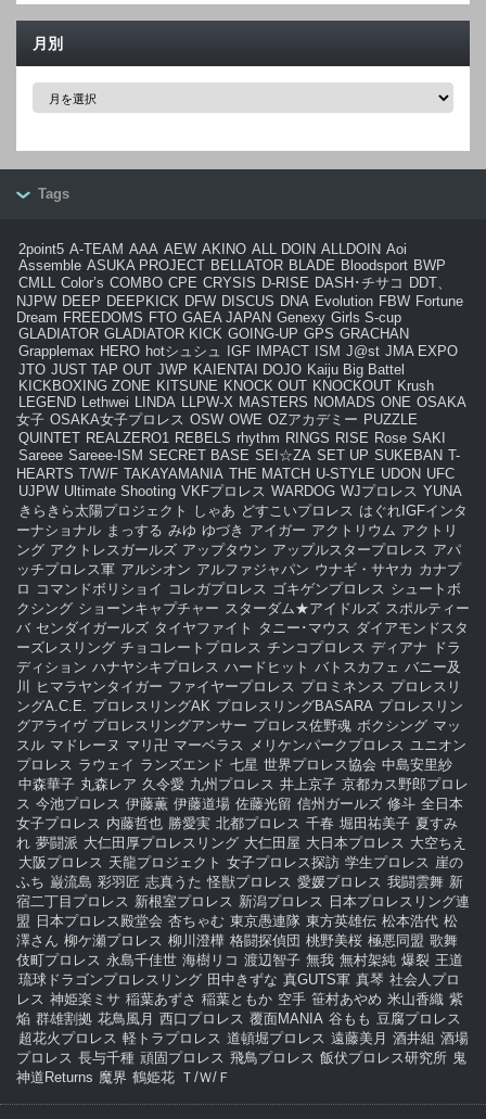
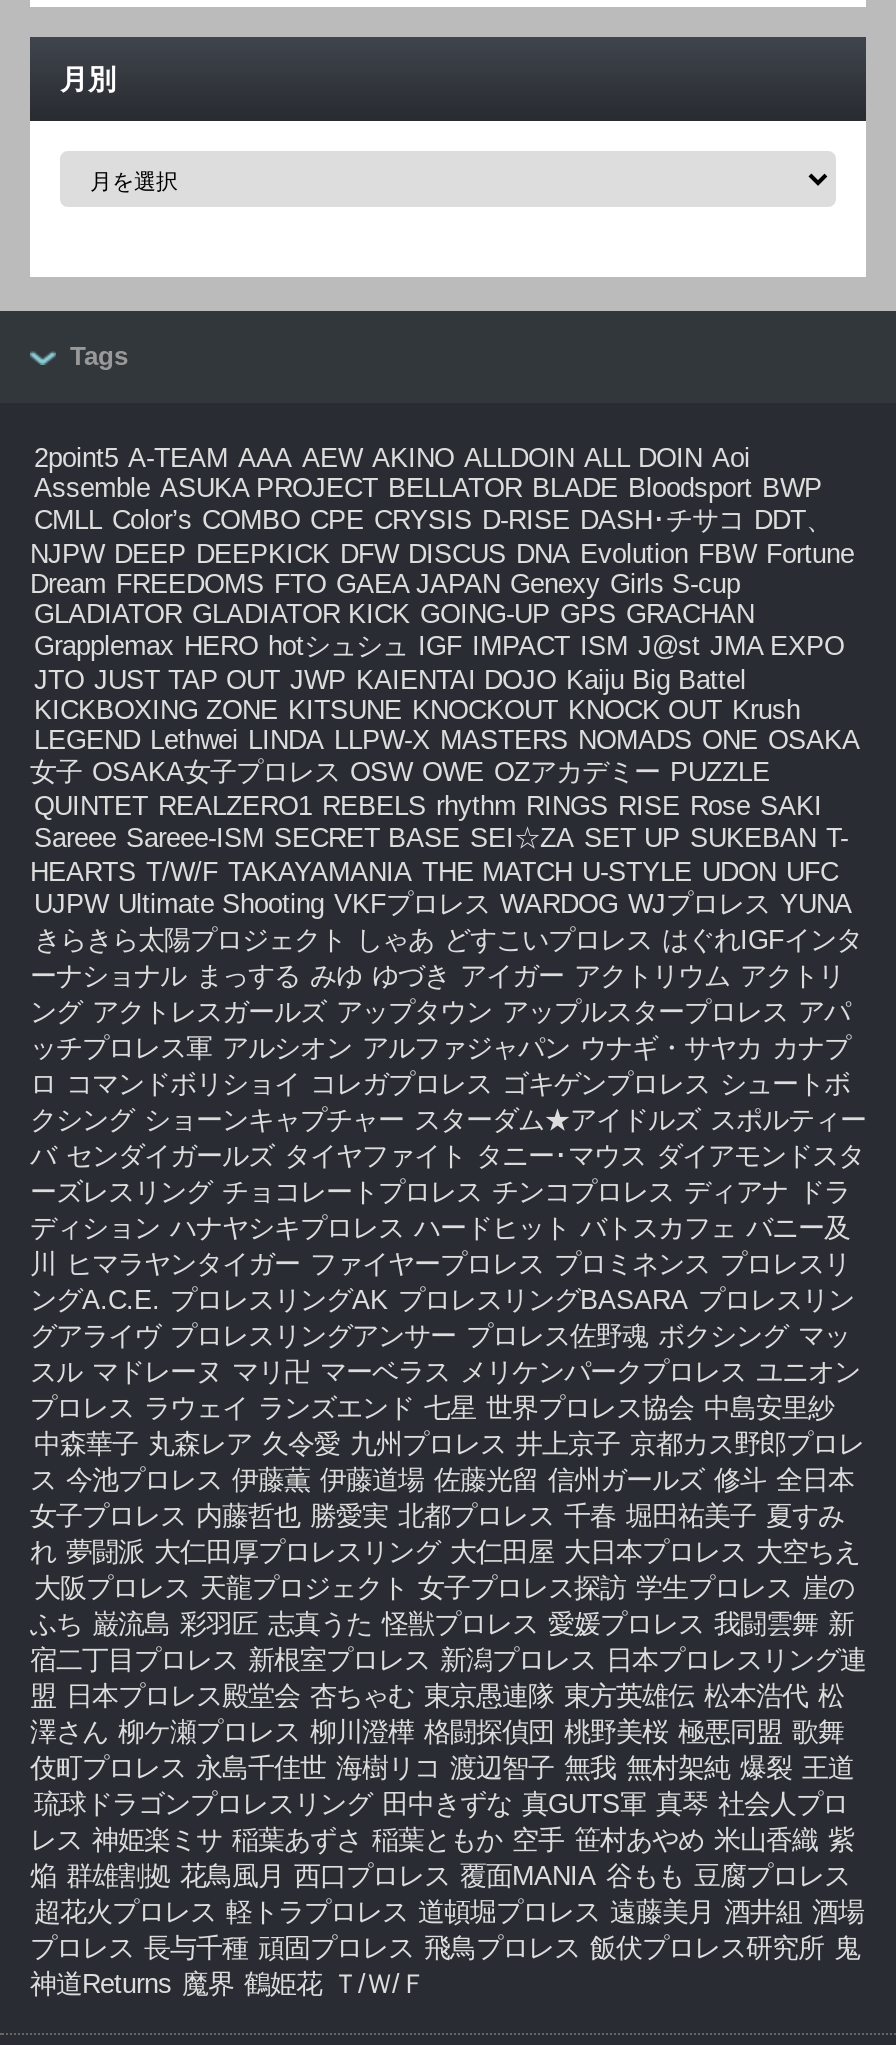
- 2point5 A-TEAM AAA AEW AKINO ALL DOIN ALLDOIN Aoi
+ 2point5 A-TEAM AAA AEW AKINO ALLDOIN ALL DOIN Aoi

- KICKBOXING ZONE KITSUNE KNOCK OUT KNOCKOUT Krush
+ KICKBOXING ZONE KITSUNE KNOCKOUT KNOCK OUT Krush
